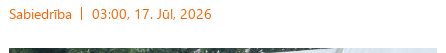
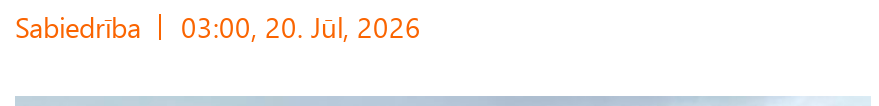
- Sabiedrība 03:00, 17. Jūl, 2026
+ Sabiedrība 03:00, 20. Jūl, 2026
